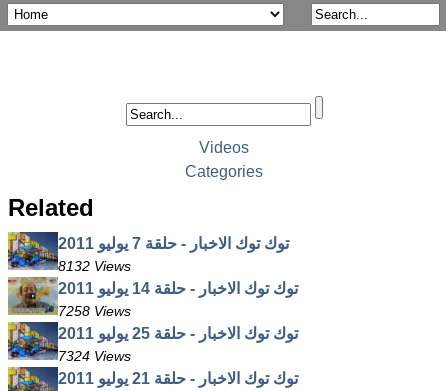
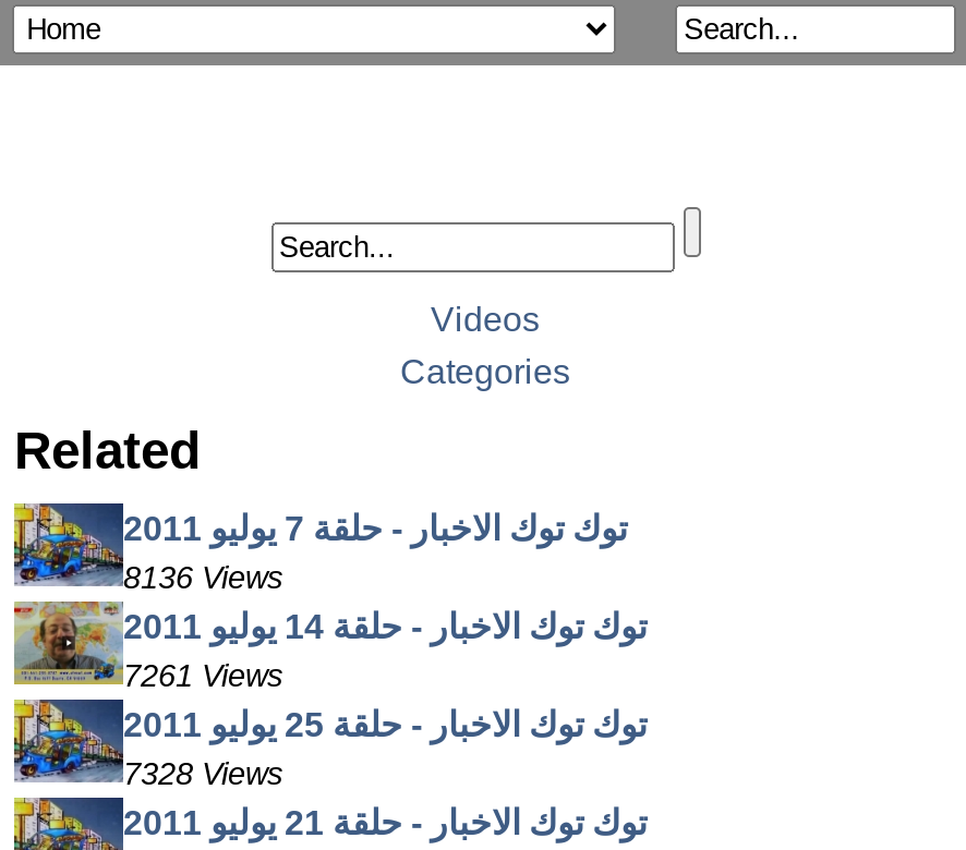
- 8132 Views
+ 8136 Views

- 7258 Views
+ 7261 Views

- 7324 Views
+ 7328 Views
